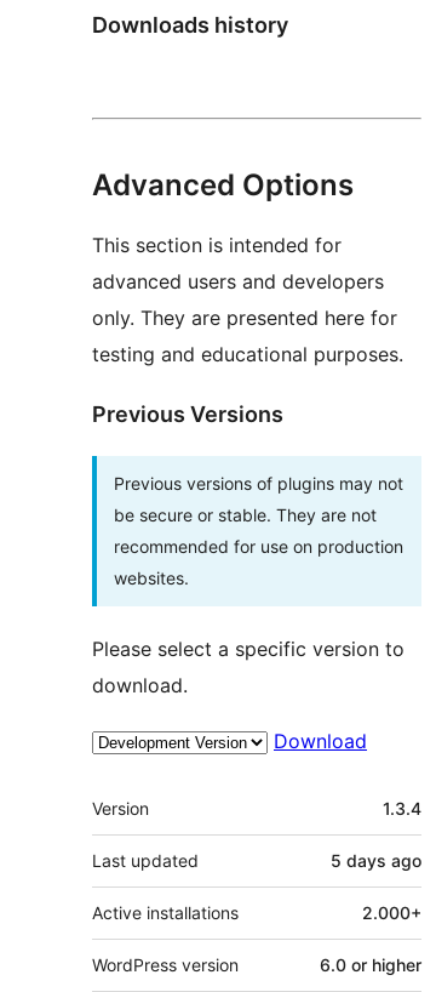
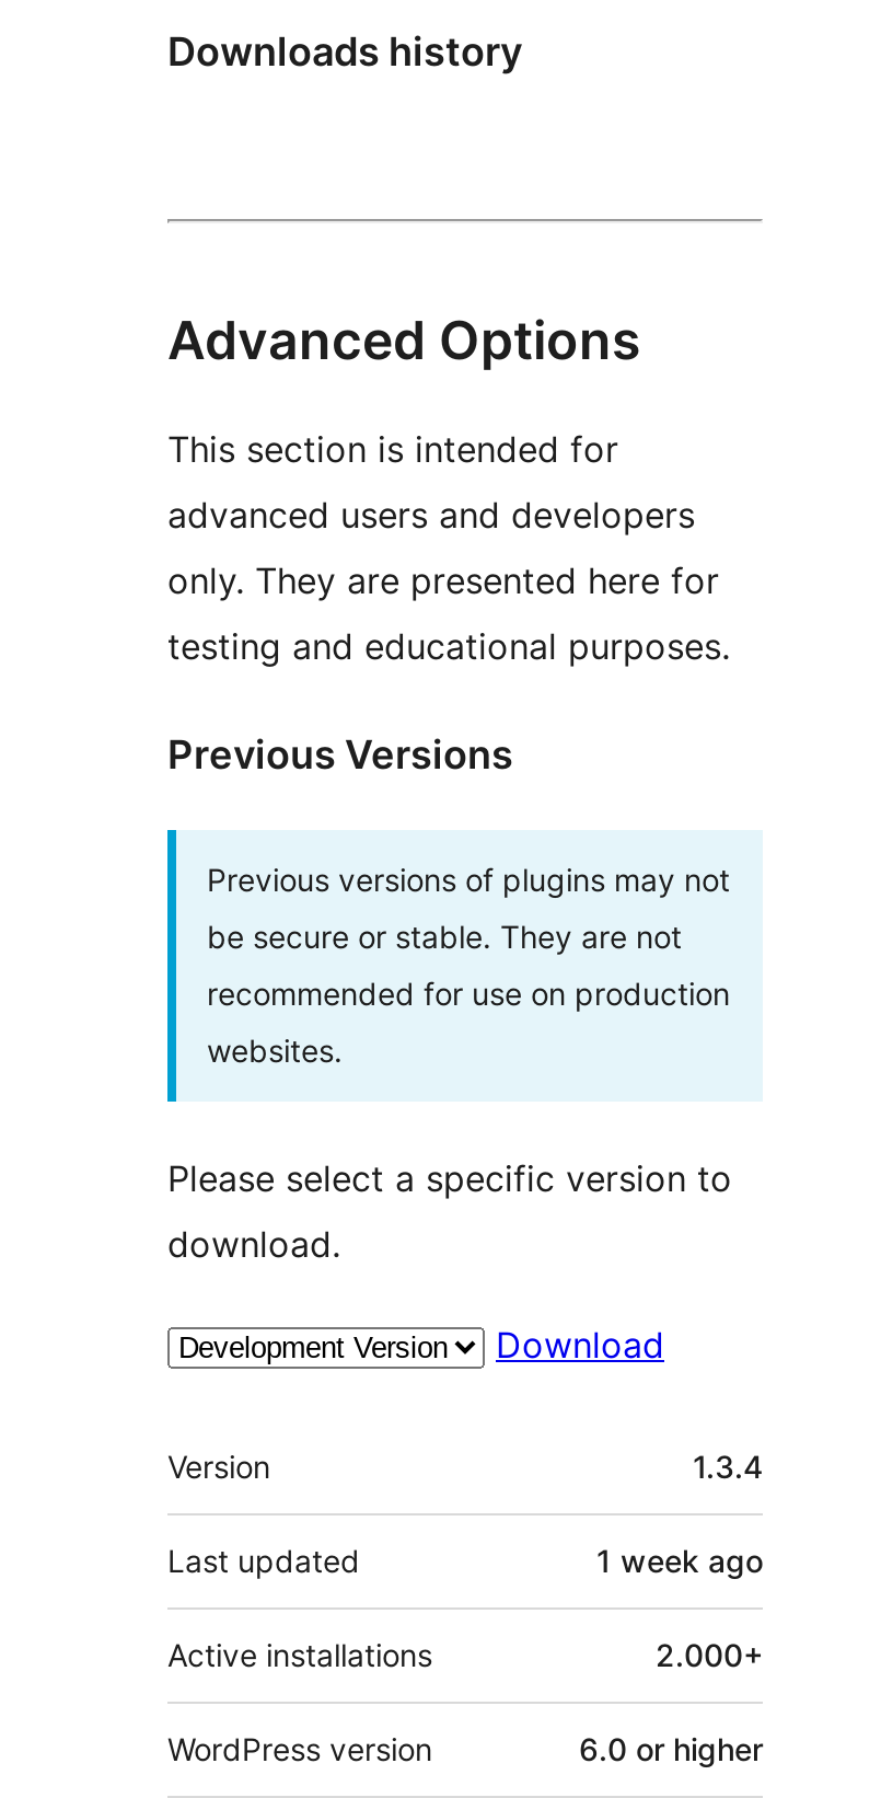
- 5 days ago
+ 1 week ago
